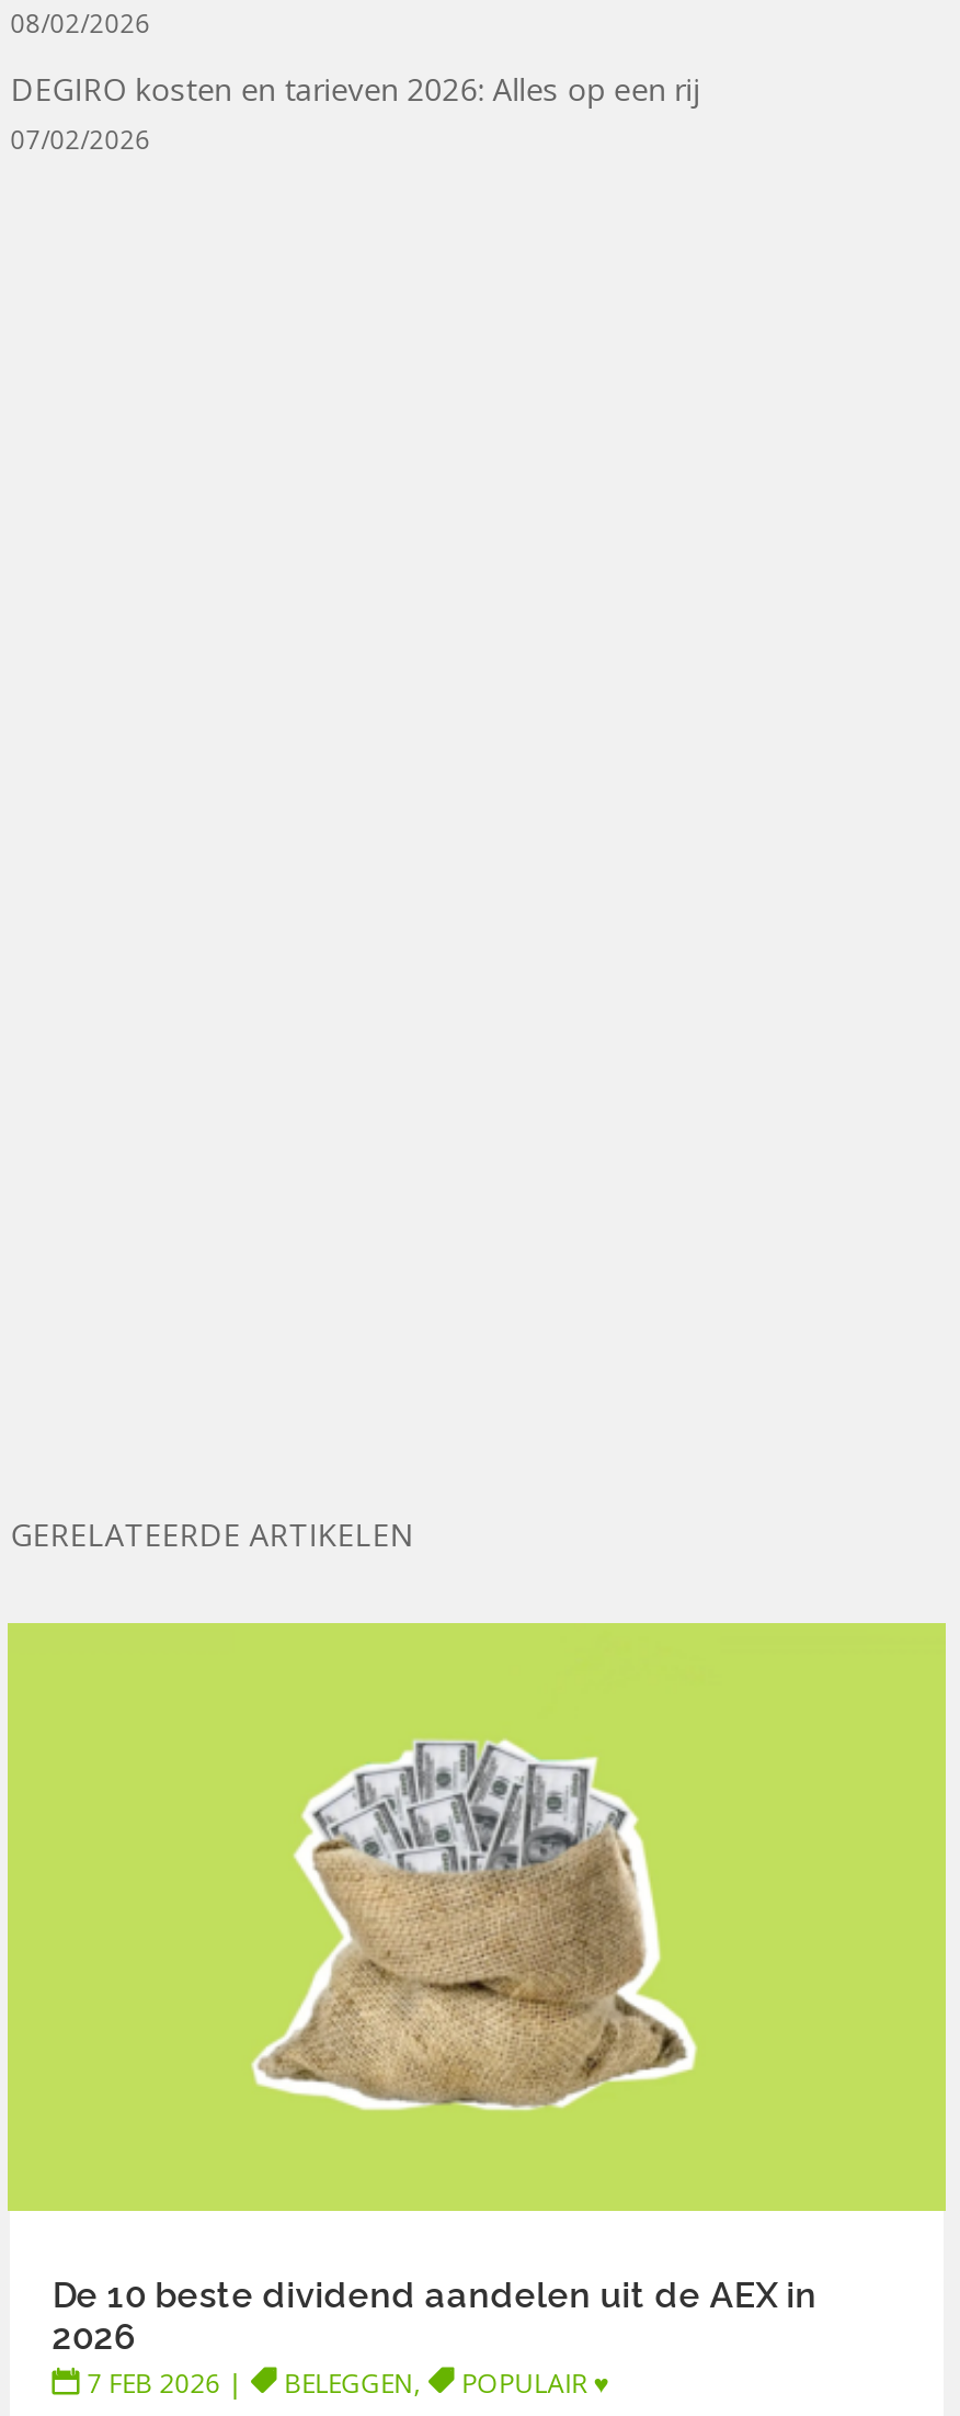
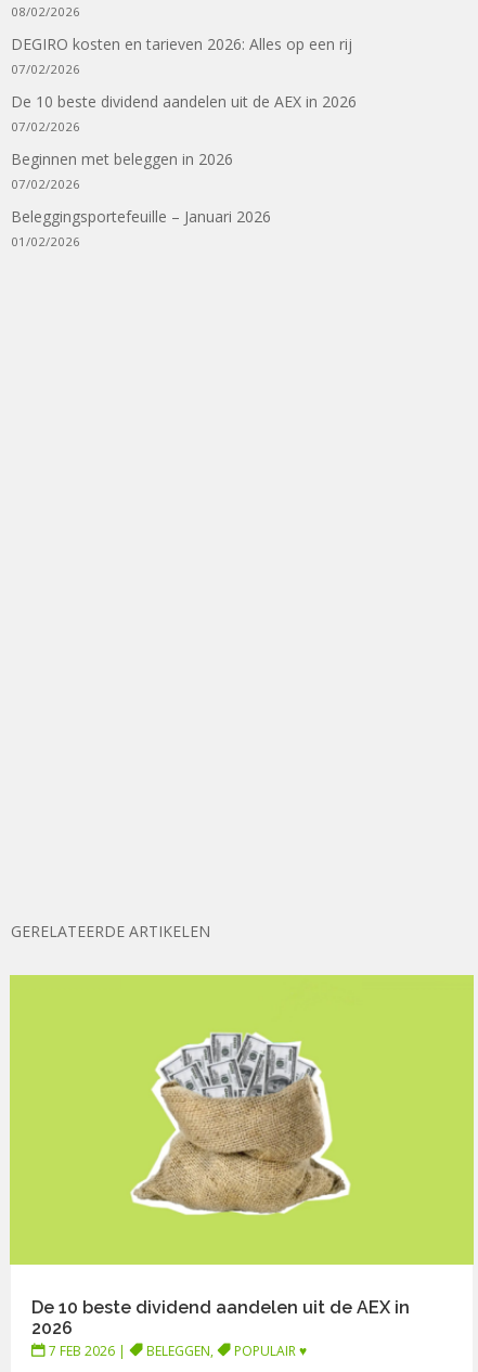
+ De 10 beste dividend aandelen uit de AEX in 2026
+ 07/02/2026
+ Beginnen met beleggen in 2026
+ 07/02/2026
+ Beleggingsportefeuille – Januari 2026
+ 01/02/2026
